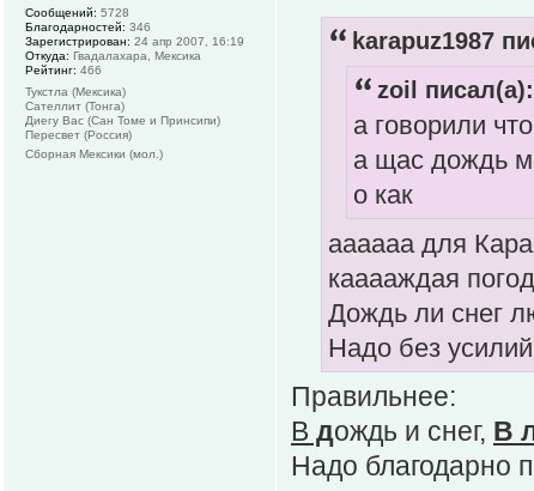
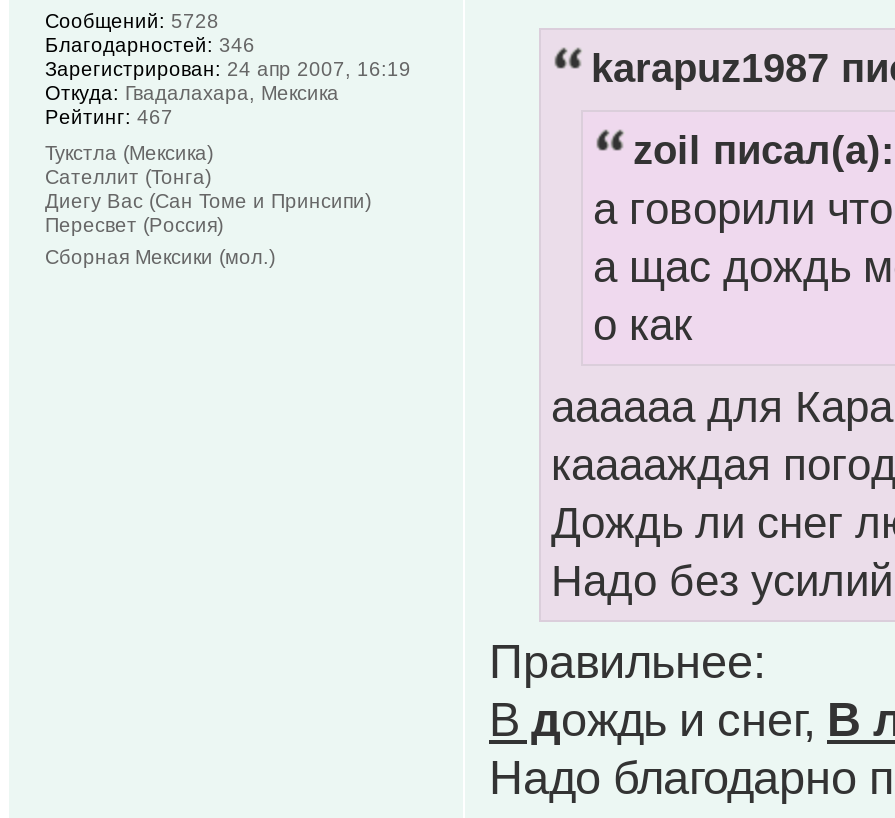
- Рейтинг: 466
+ Рейтинг: 467
